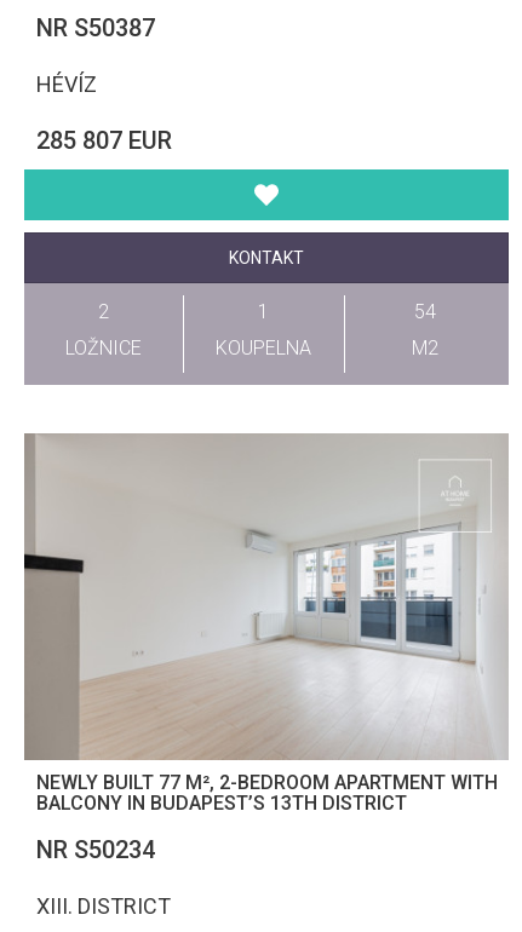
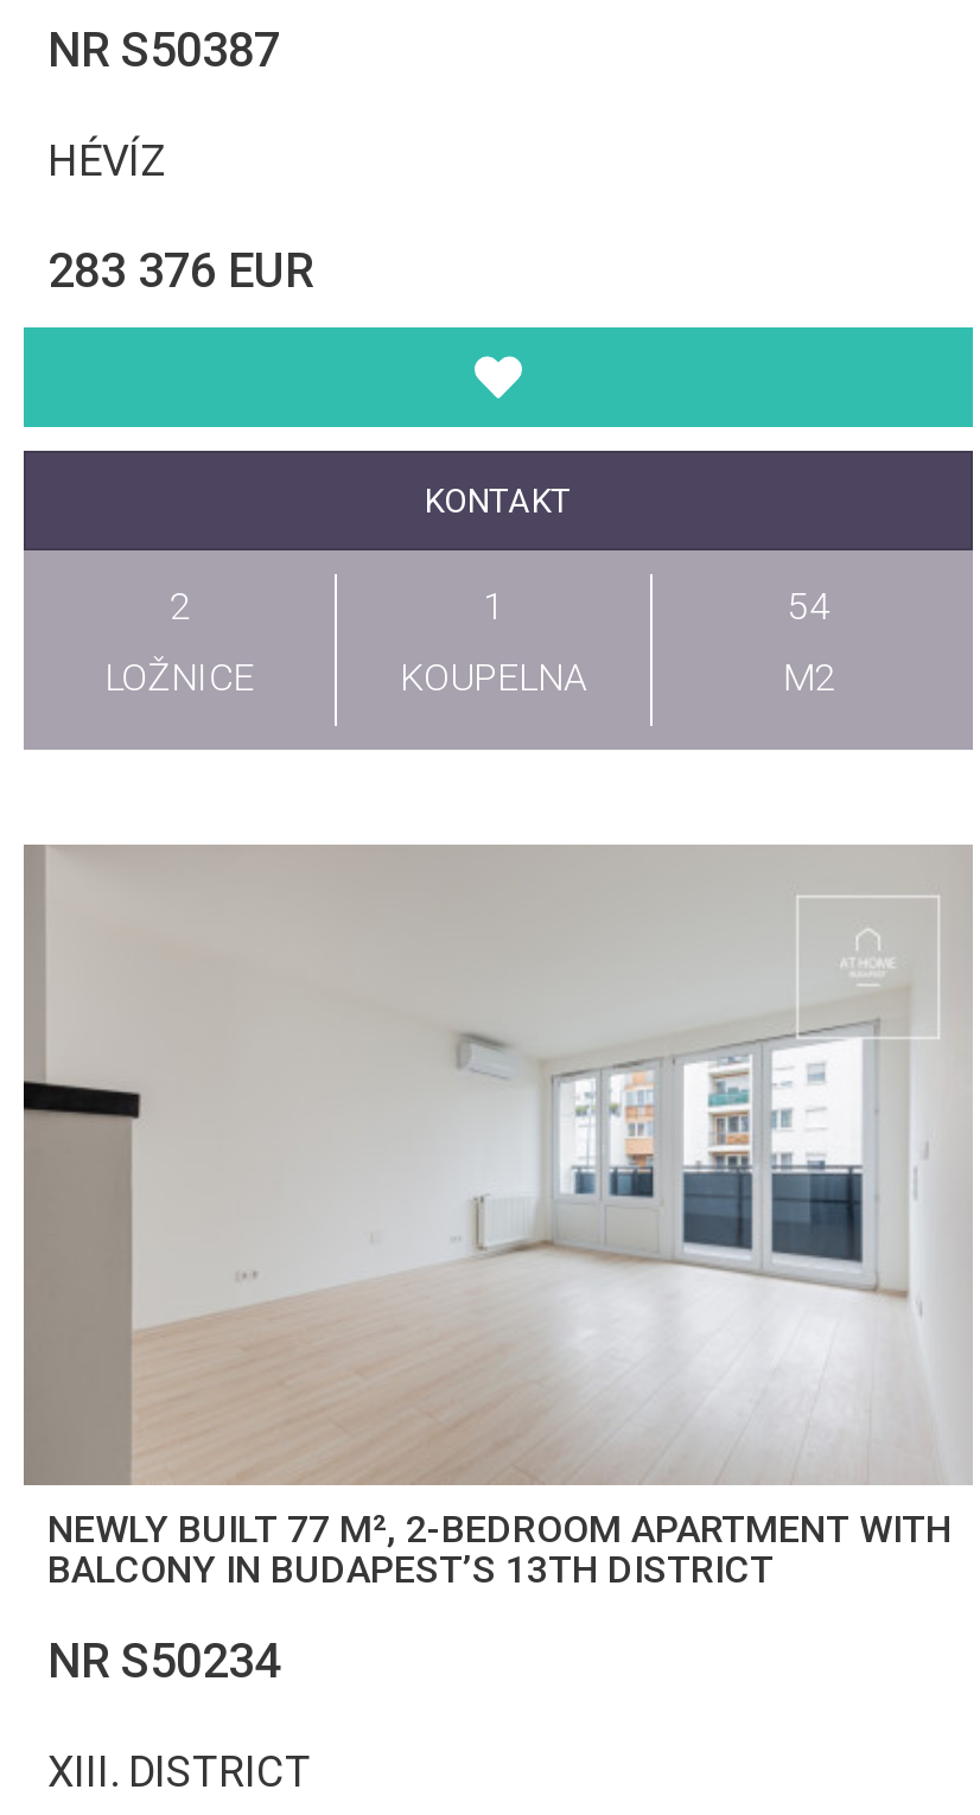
- 285 807 EUR
+ 283 376 EUR
